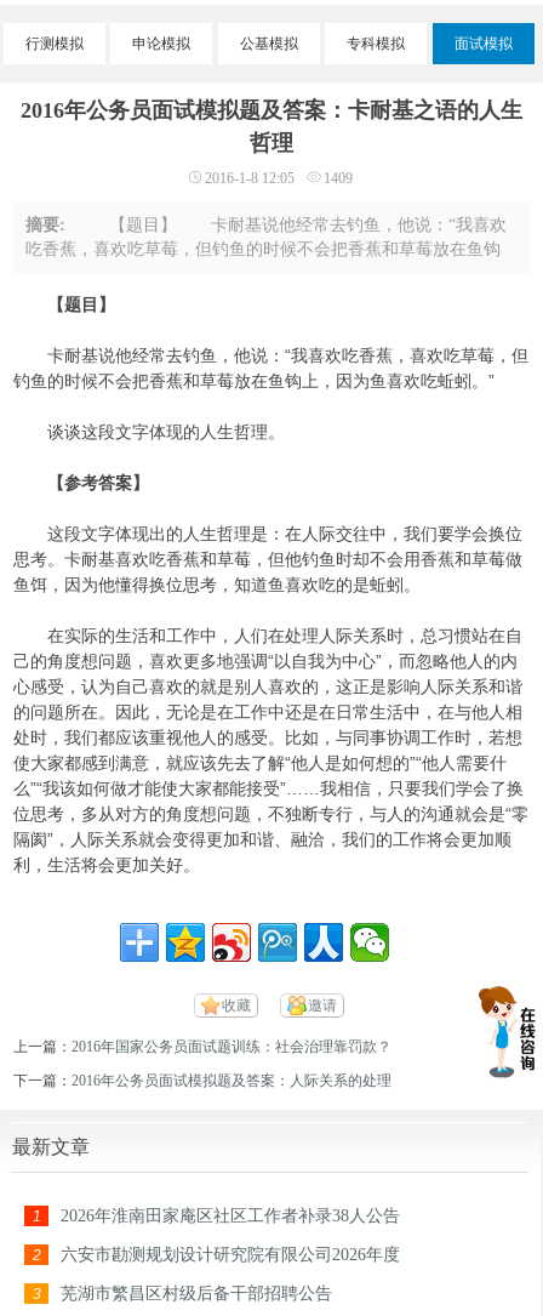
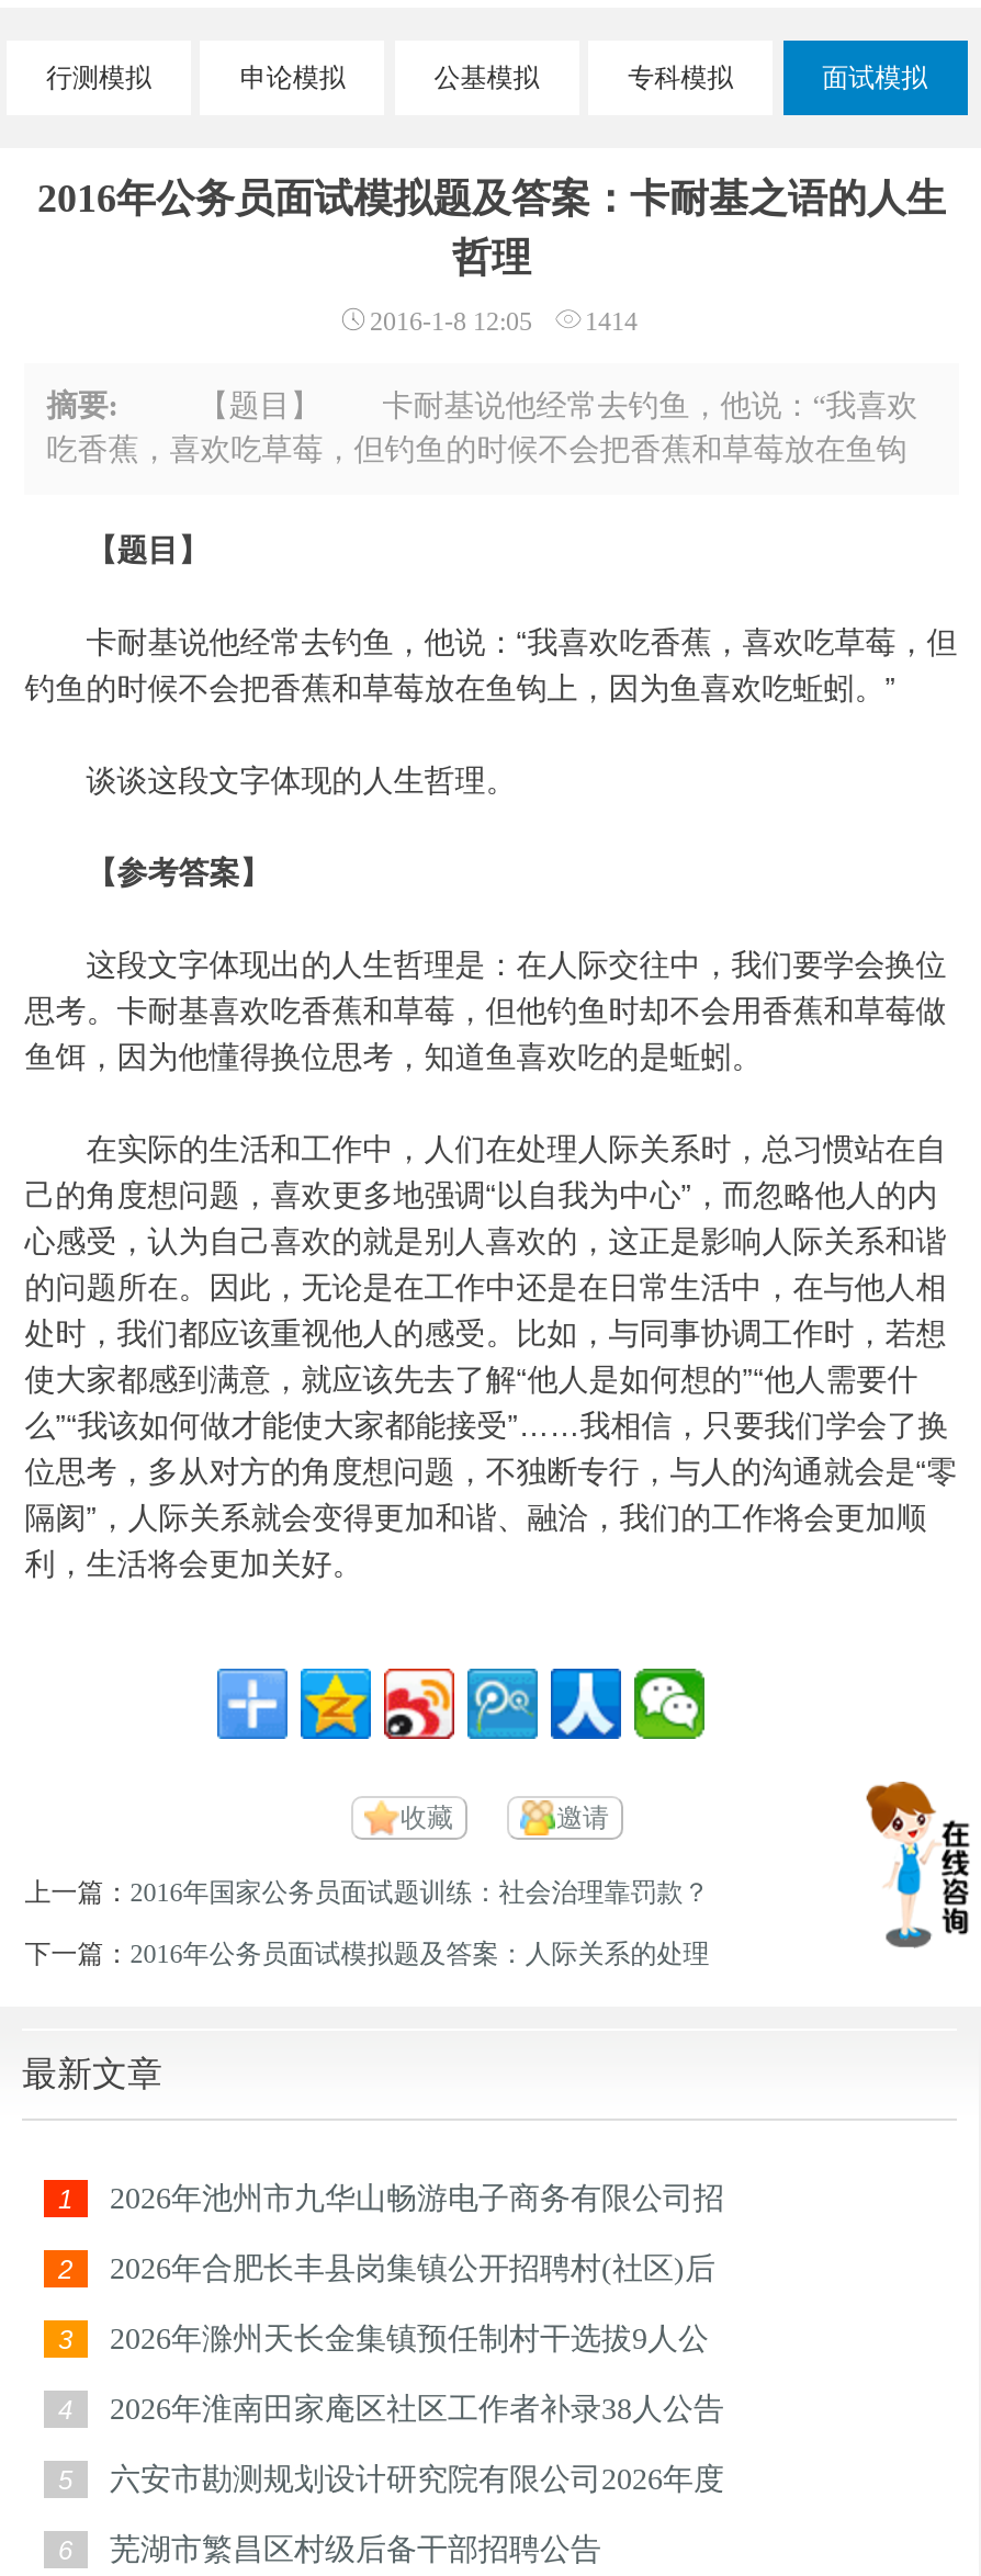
- 2016-1-8 12:05 1409
+ 2016-1-8 12:05 1414

+ 2026年池州市九华山畅游电子商务有限公司招
+ 2
+ 2026年合肥长丰县岗集镇公开招聘村(社区)后
+ 3
+ 2026年滁州天长金集镇预任制村干选拔9人公
+ 4

- 2 六安市勘测规划设计研究院有限公司2026年度
+ 5 六安市勘测规划设计研究院有限公司2026年度

- 3 芜湖市繁昌区村级后备干部招聘公告
+ 6 芜湖市繁昌区村级后备干部招聘公告
